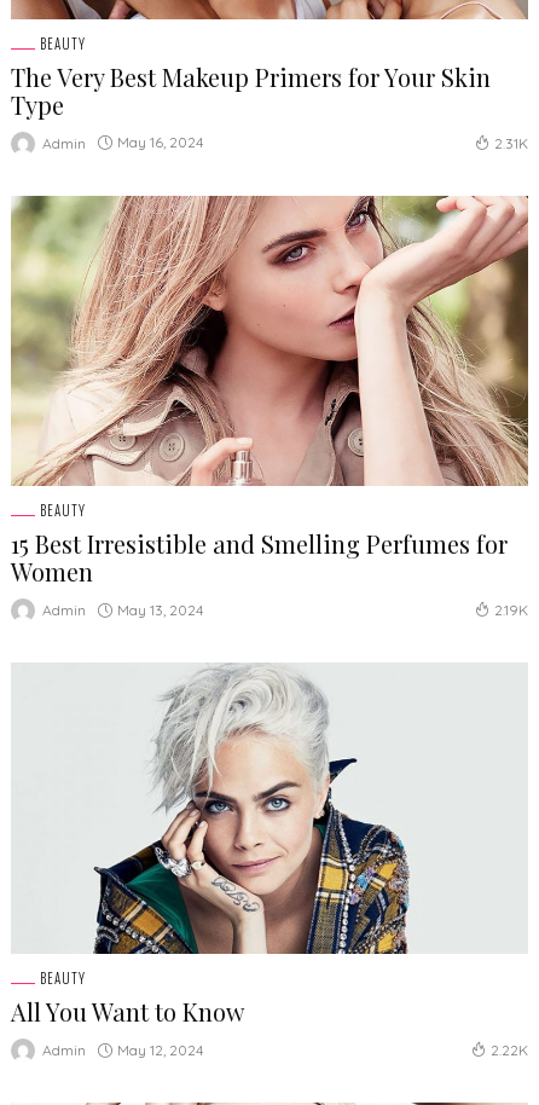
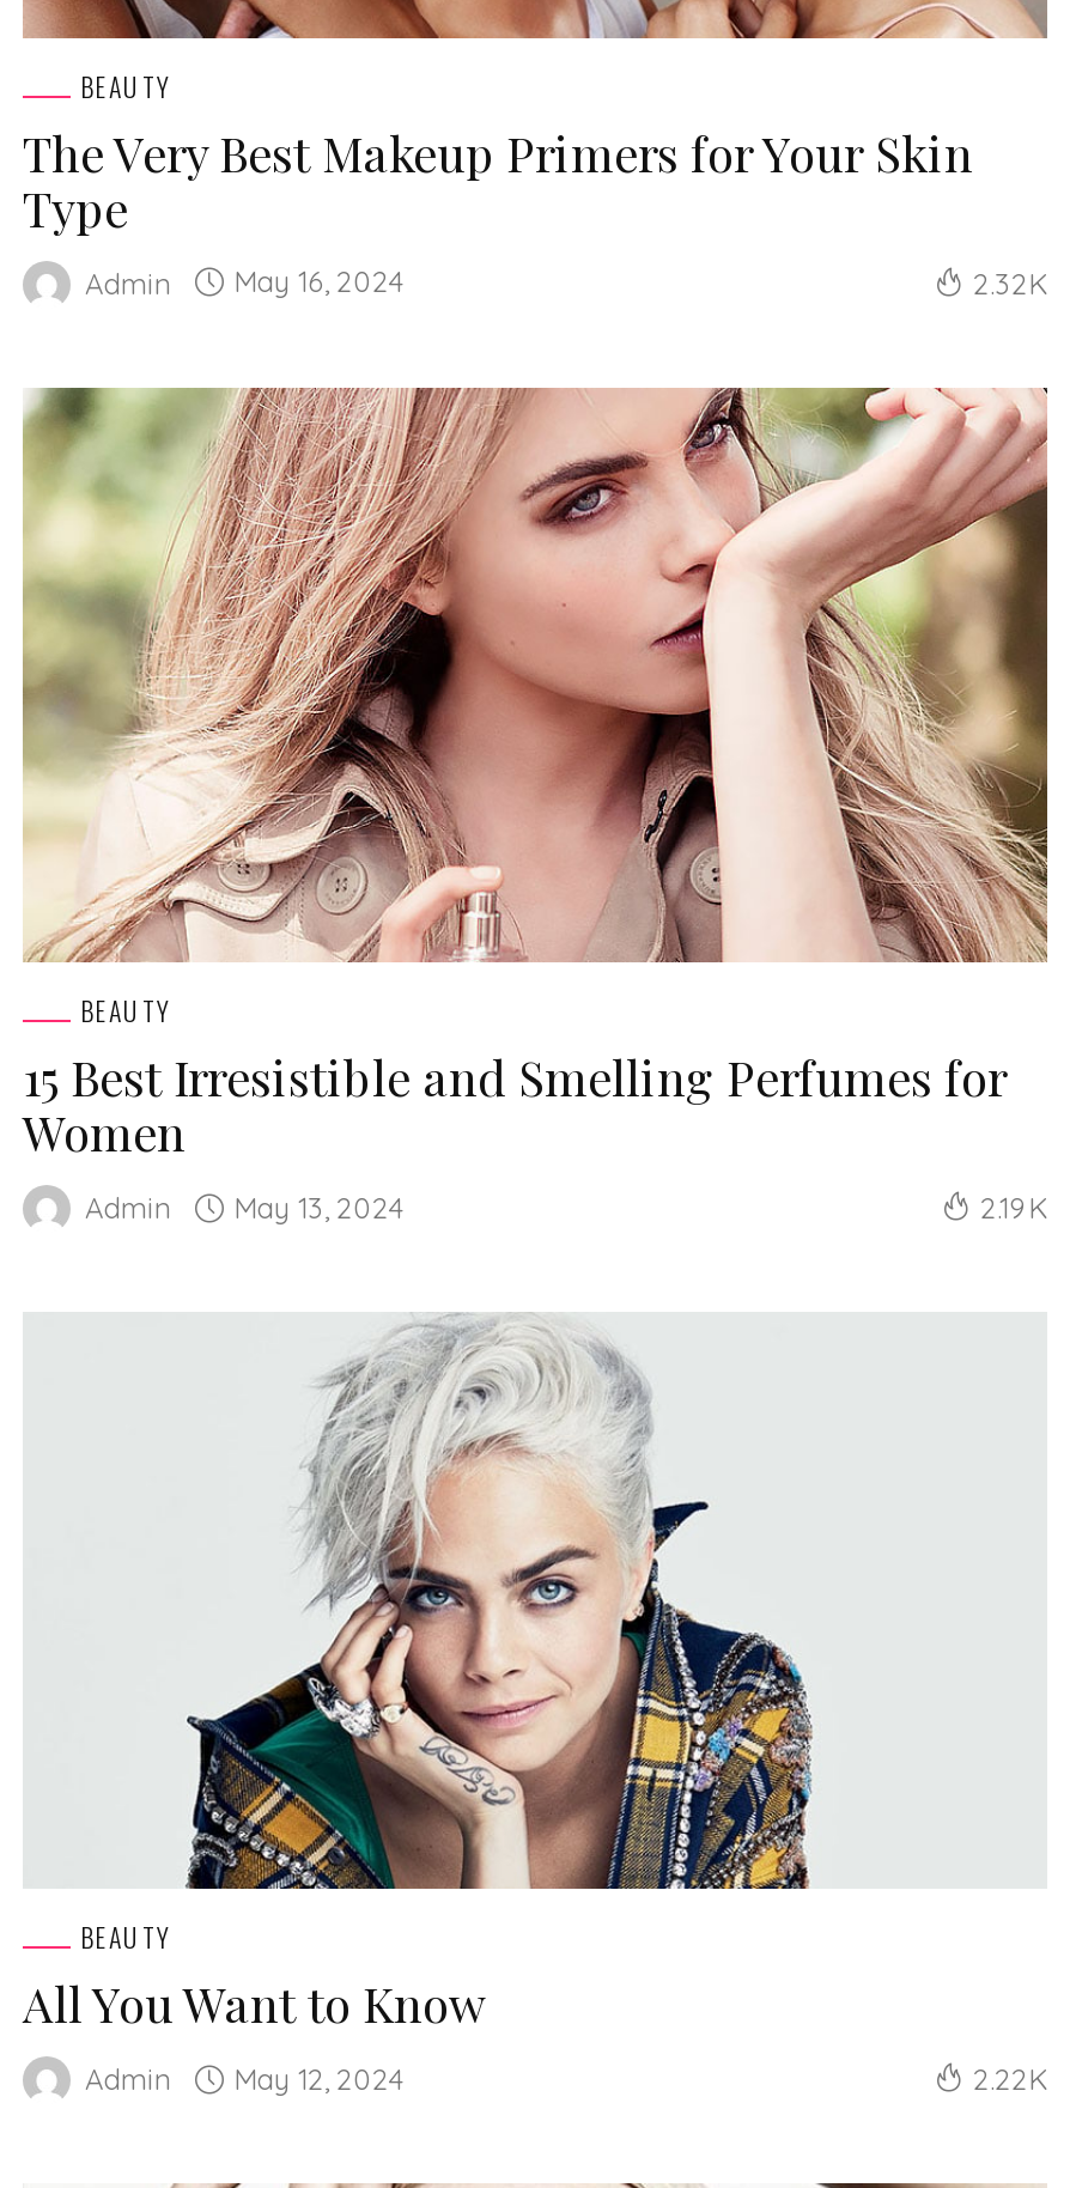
- 2.31K
+ 2.32K
